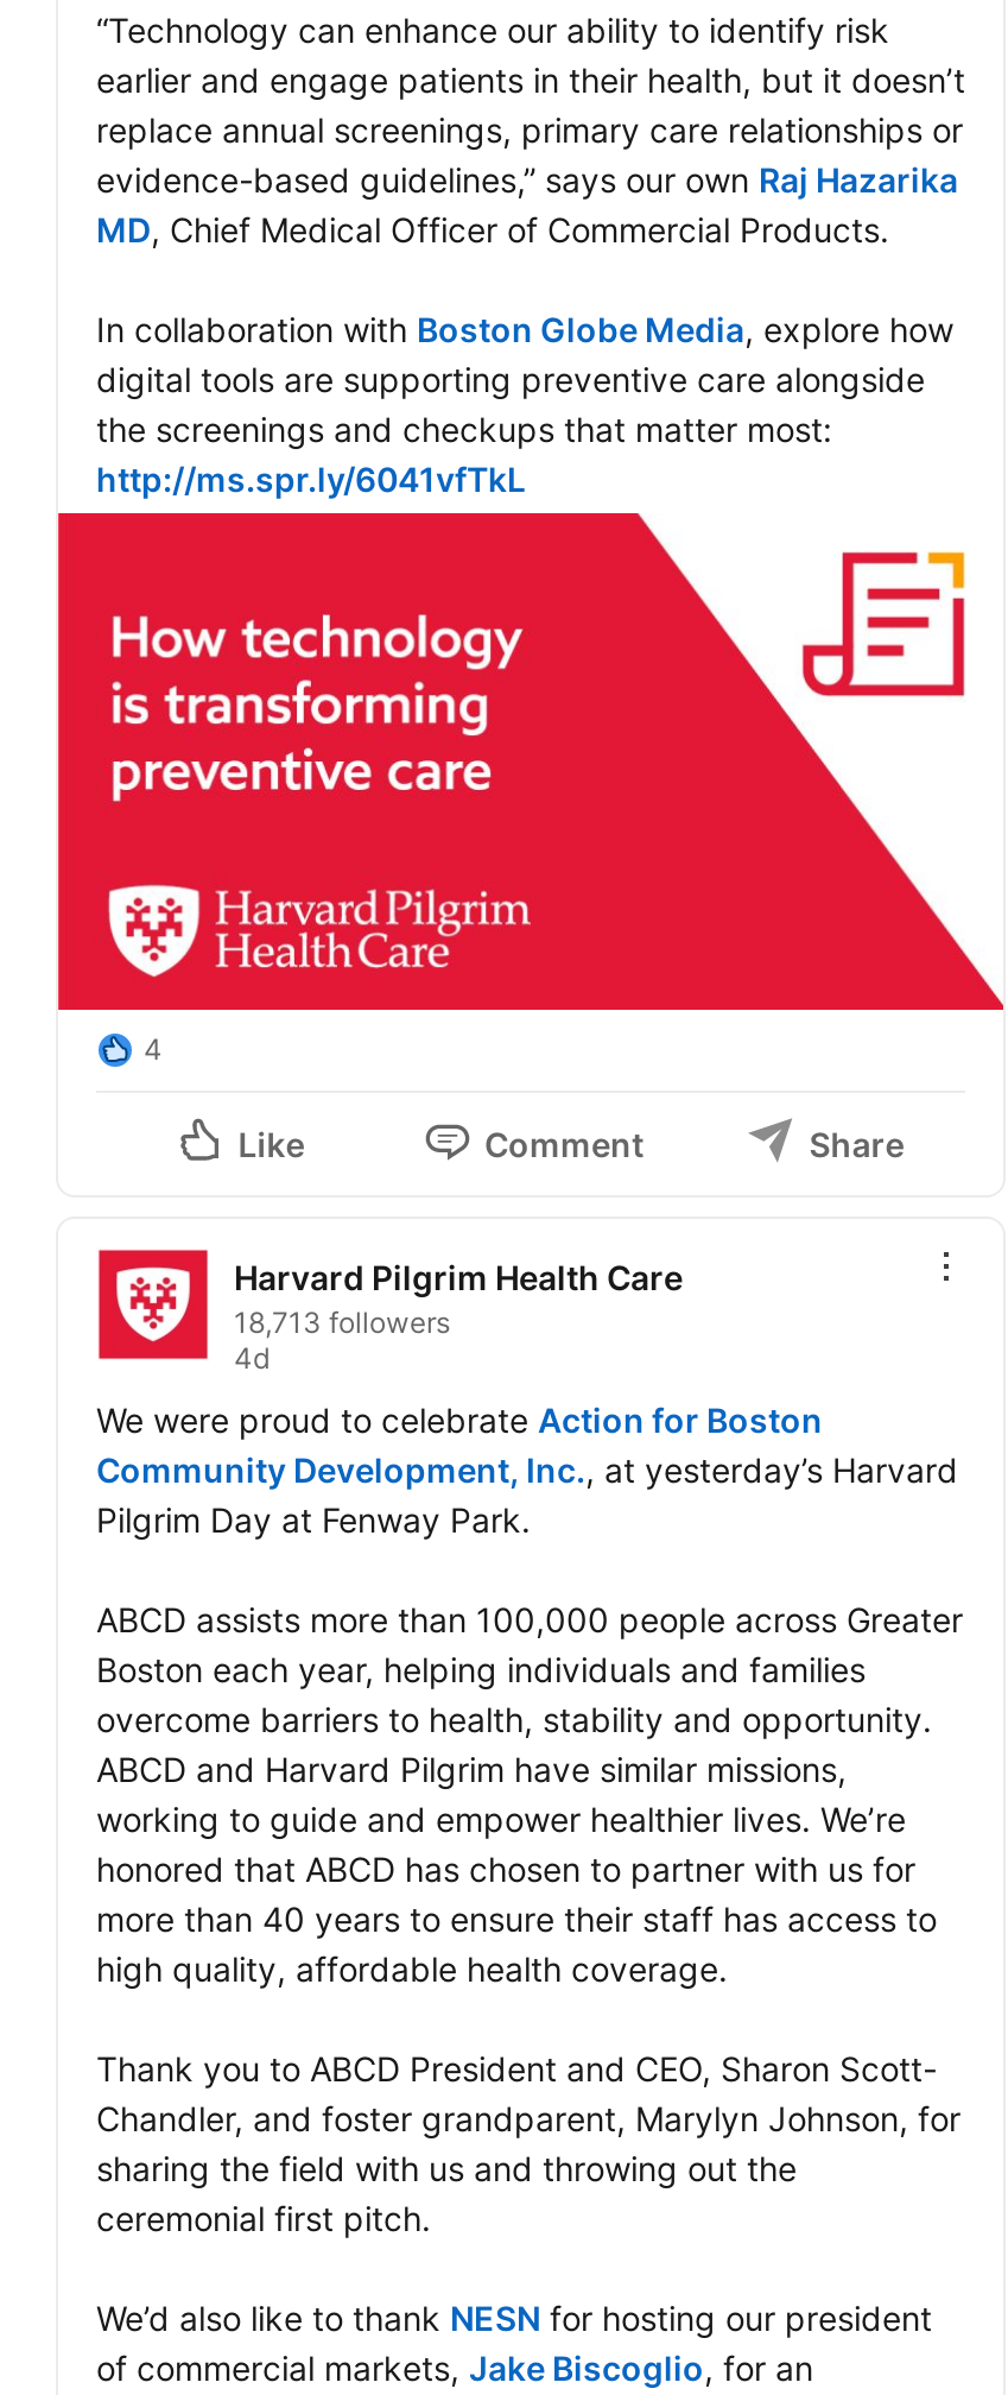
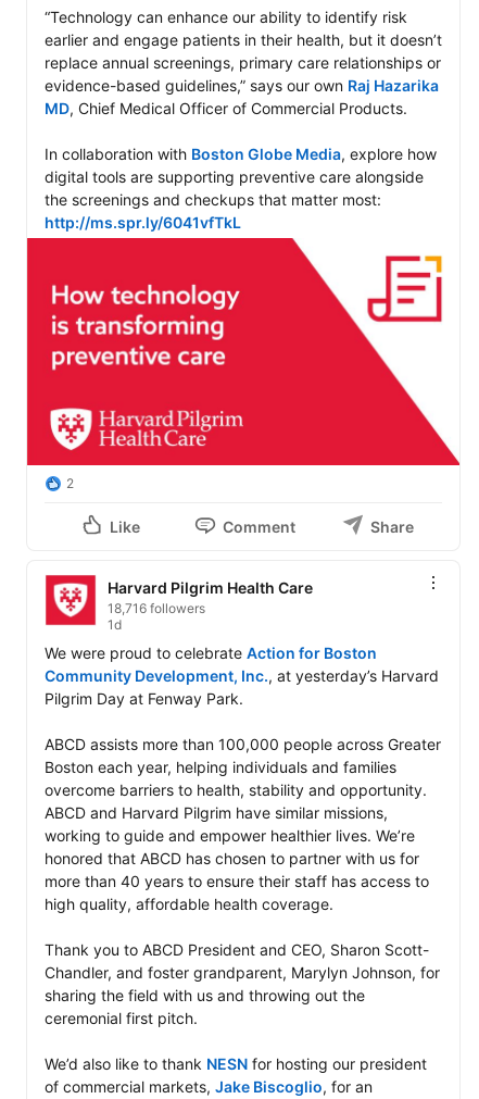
- 4
+ 2

- 18,713 followers
- 4d
+ 18,716 followers
+ 1d
